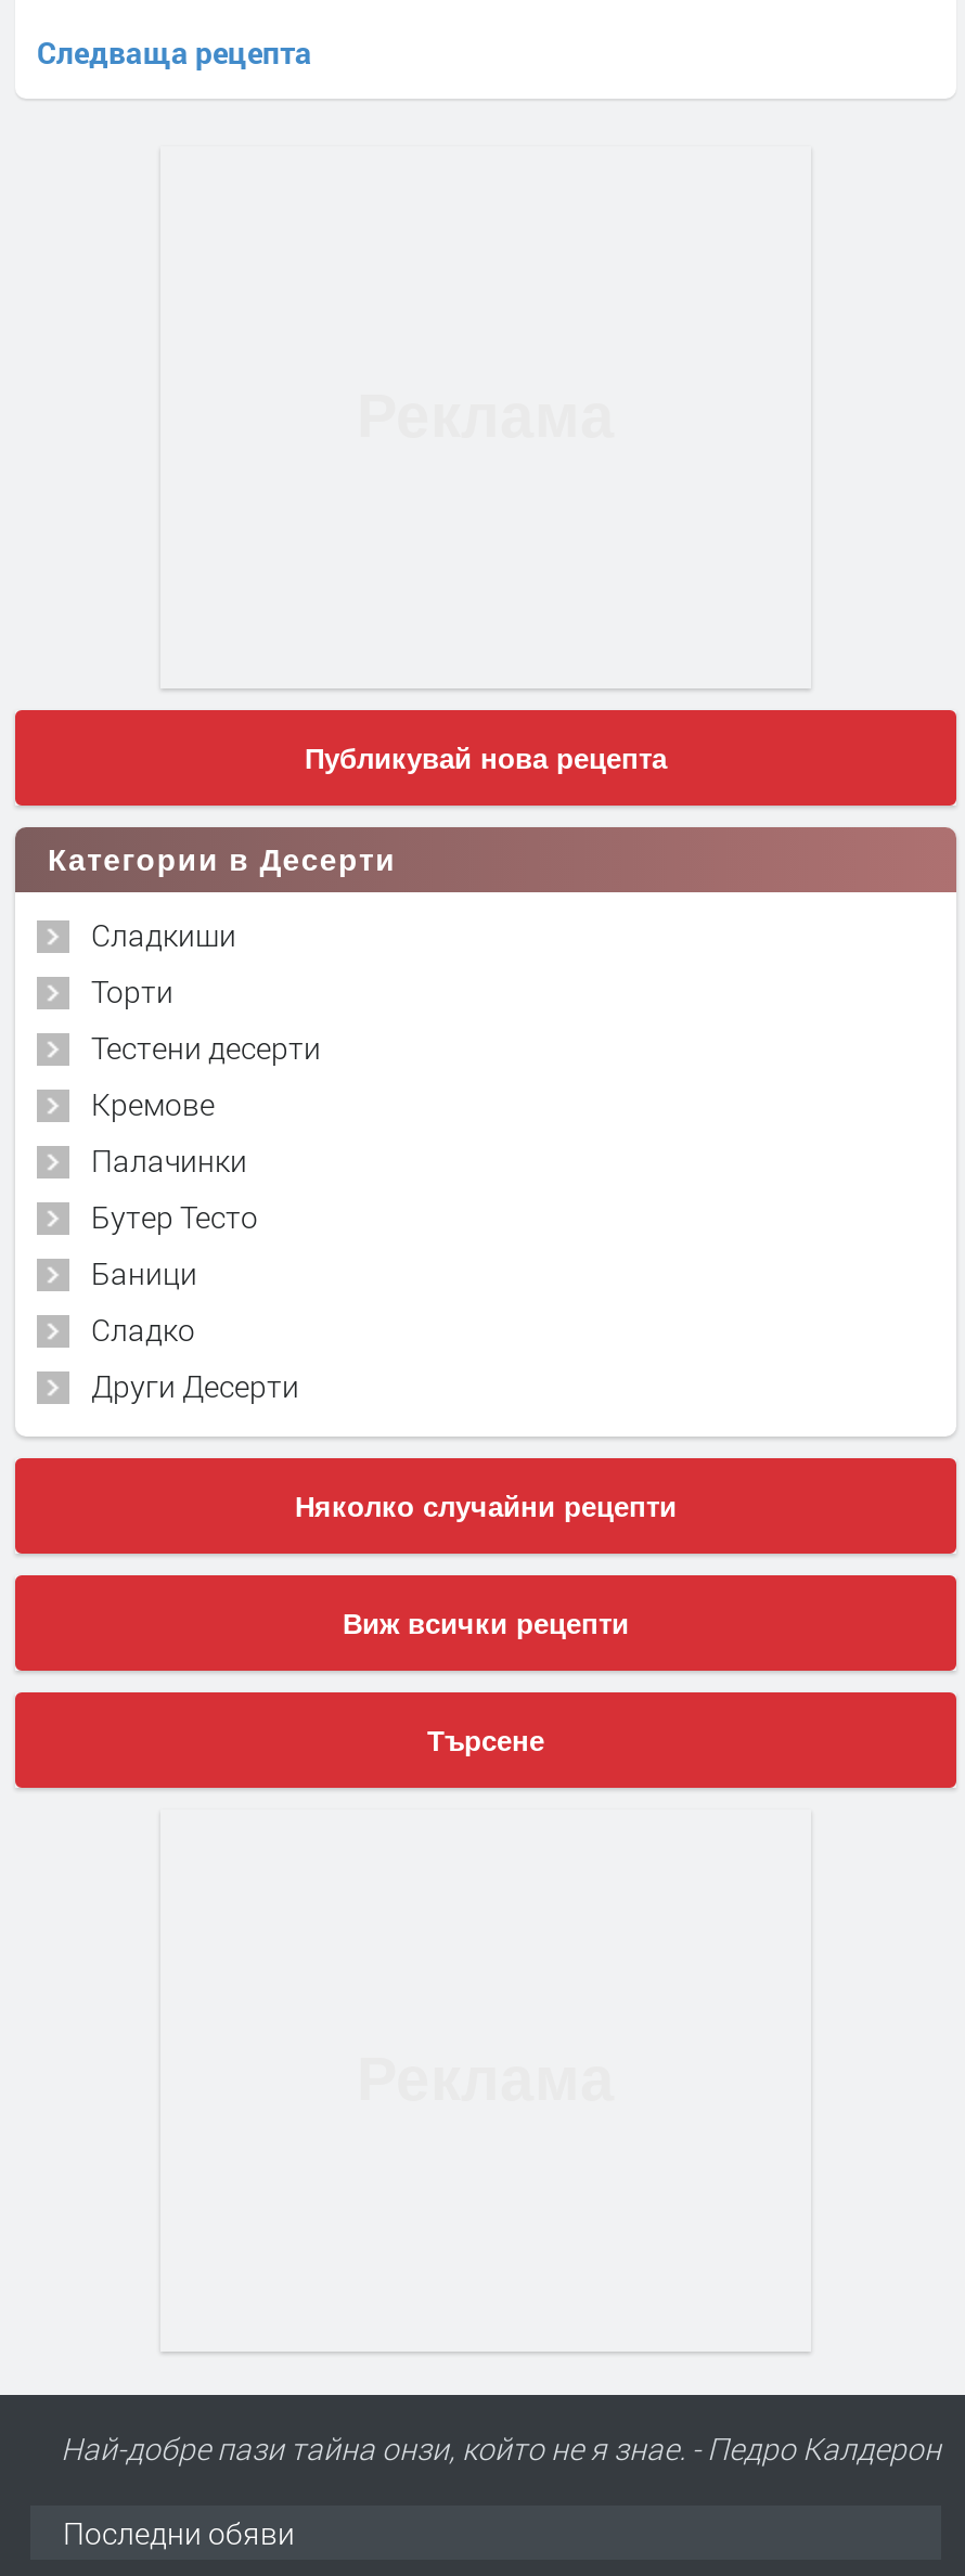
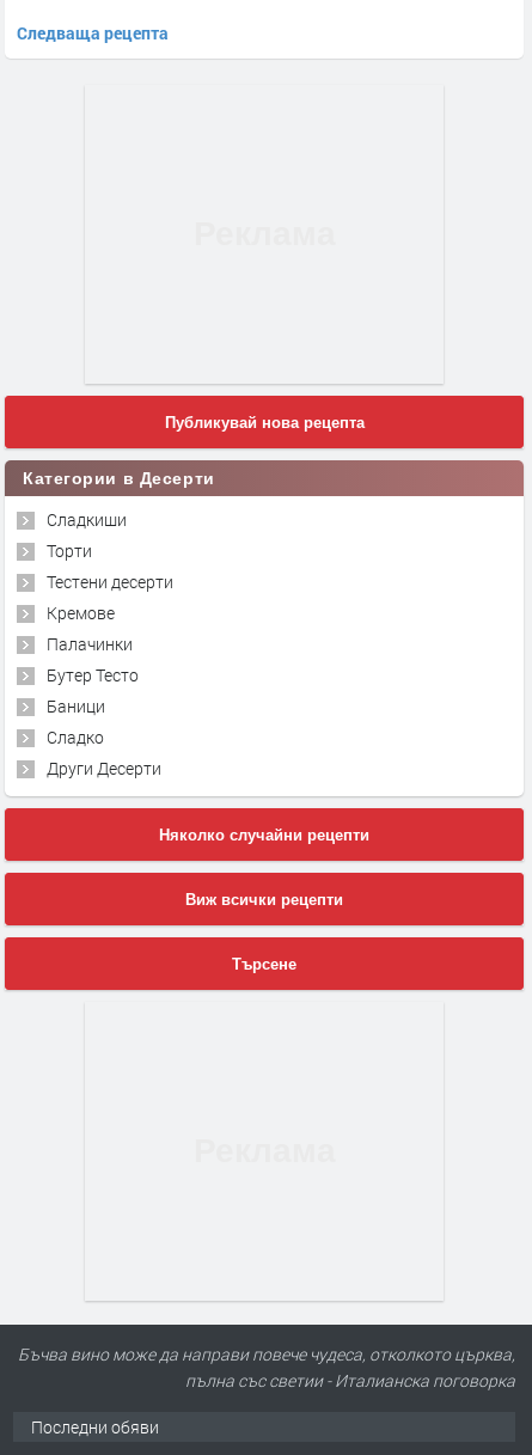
- Най-добре пази тайна онзи, който не я знае. - Педро Калдерон
+ Бъчва вино може да направи повече чудеса, отколкото църква,
+ пълна със светии - Италианска поговорка
